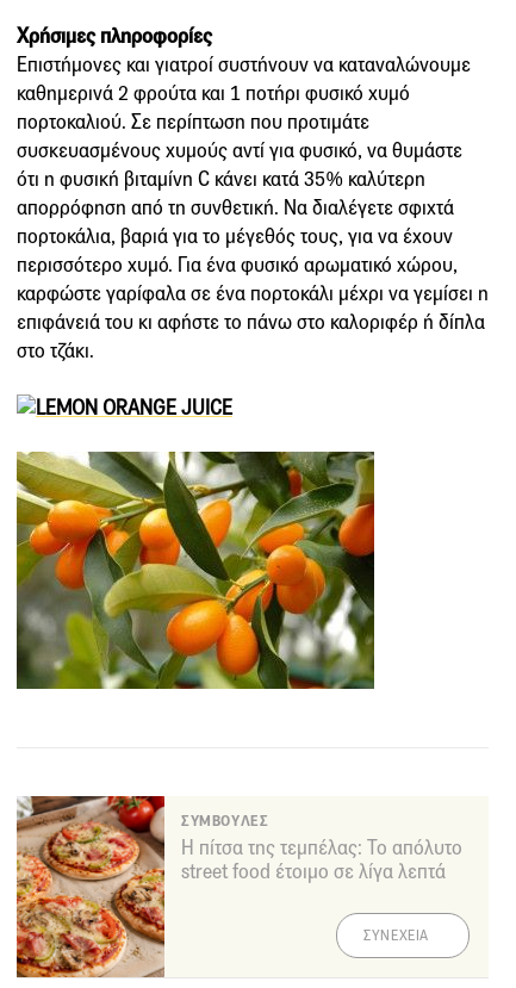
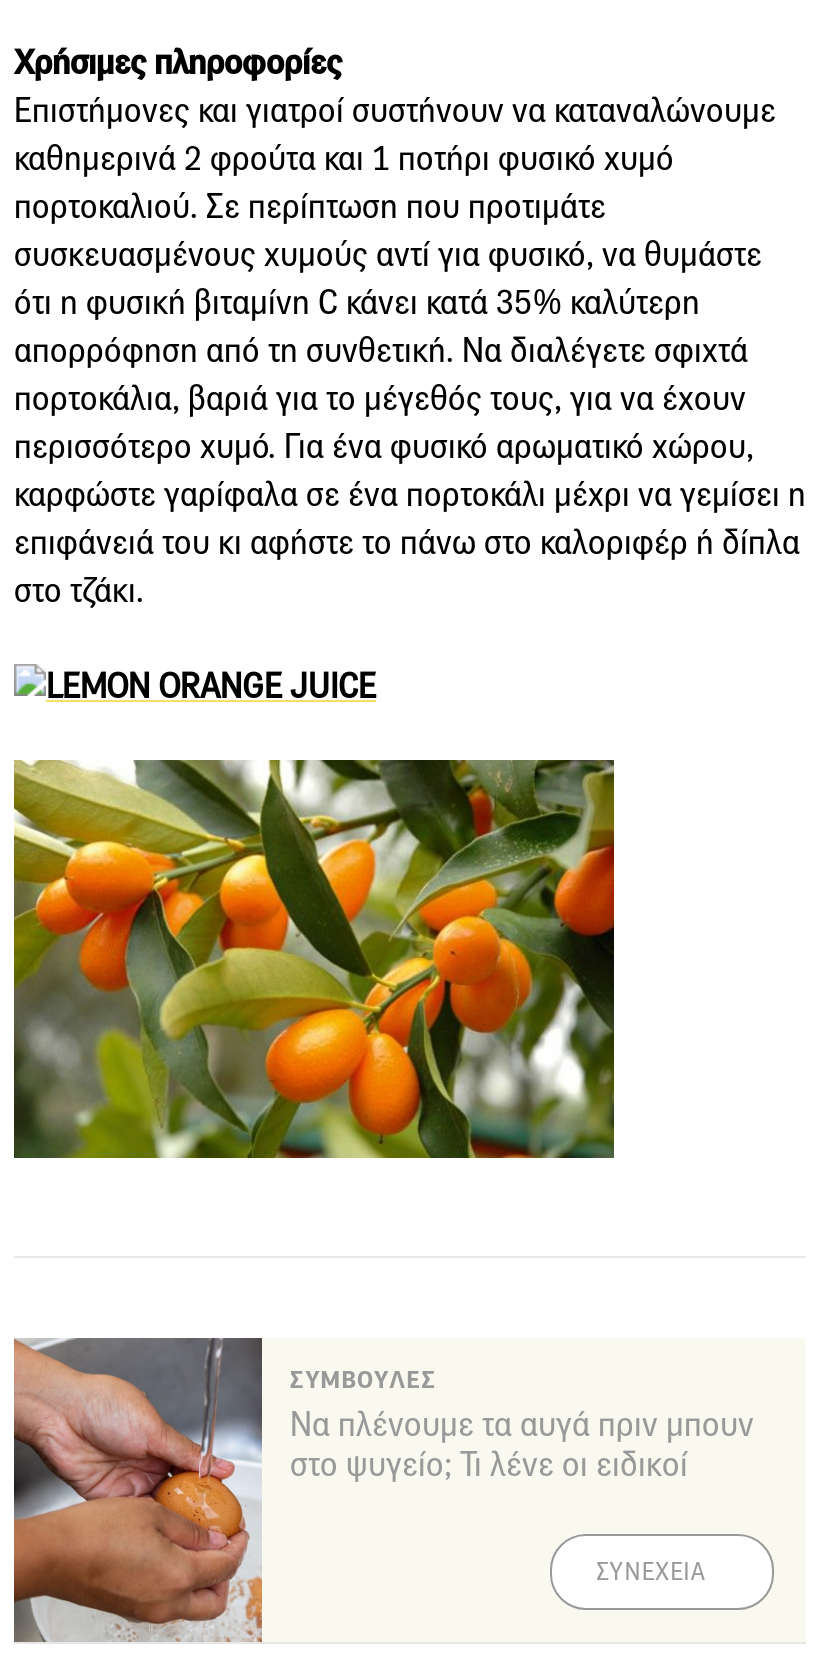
- [image]
- Η πίτσα της τεμπέλας: Το απόλυτο
- street food έτοιμο σε λίγα λεπτά
+ [image]
+ Να πλένουμε τα αυγά πριν μπουν
+ στο ψυγείο; Τι λένε οι ειδικοί
